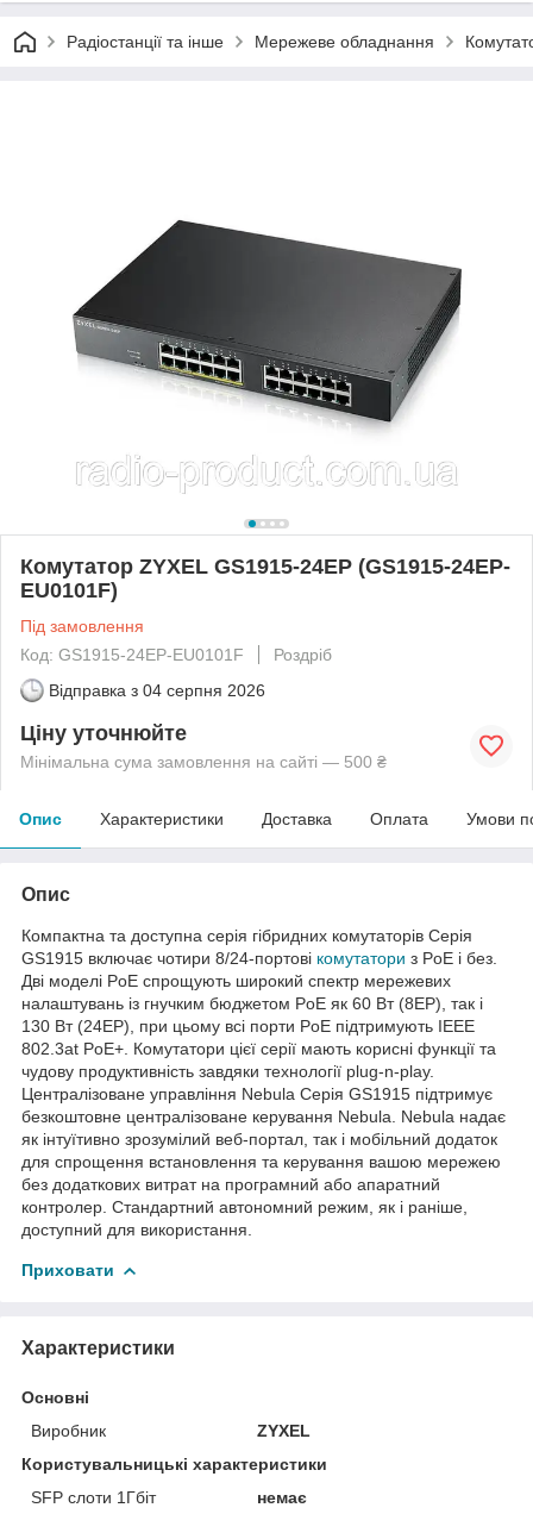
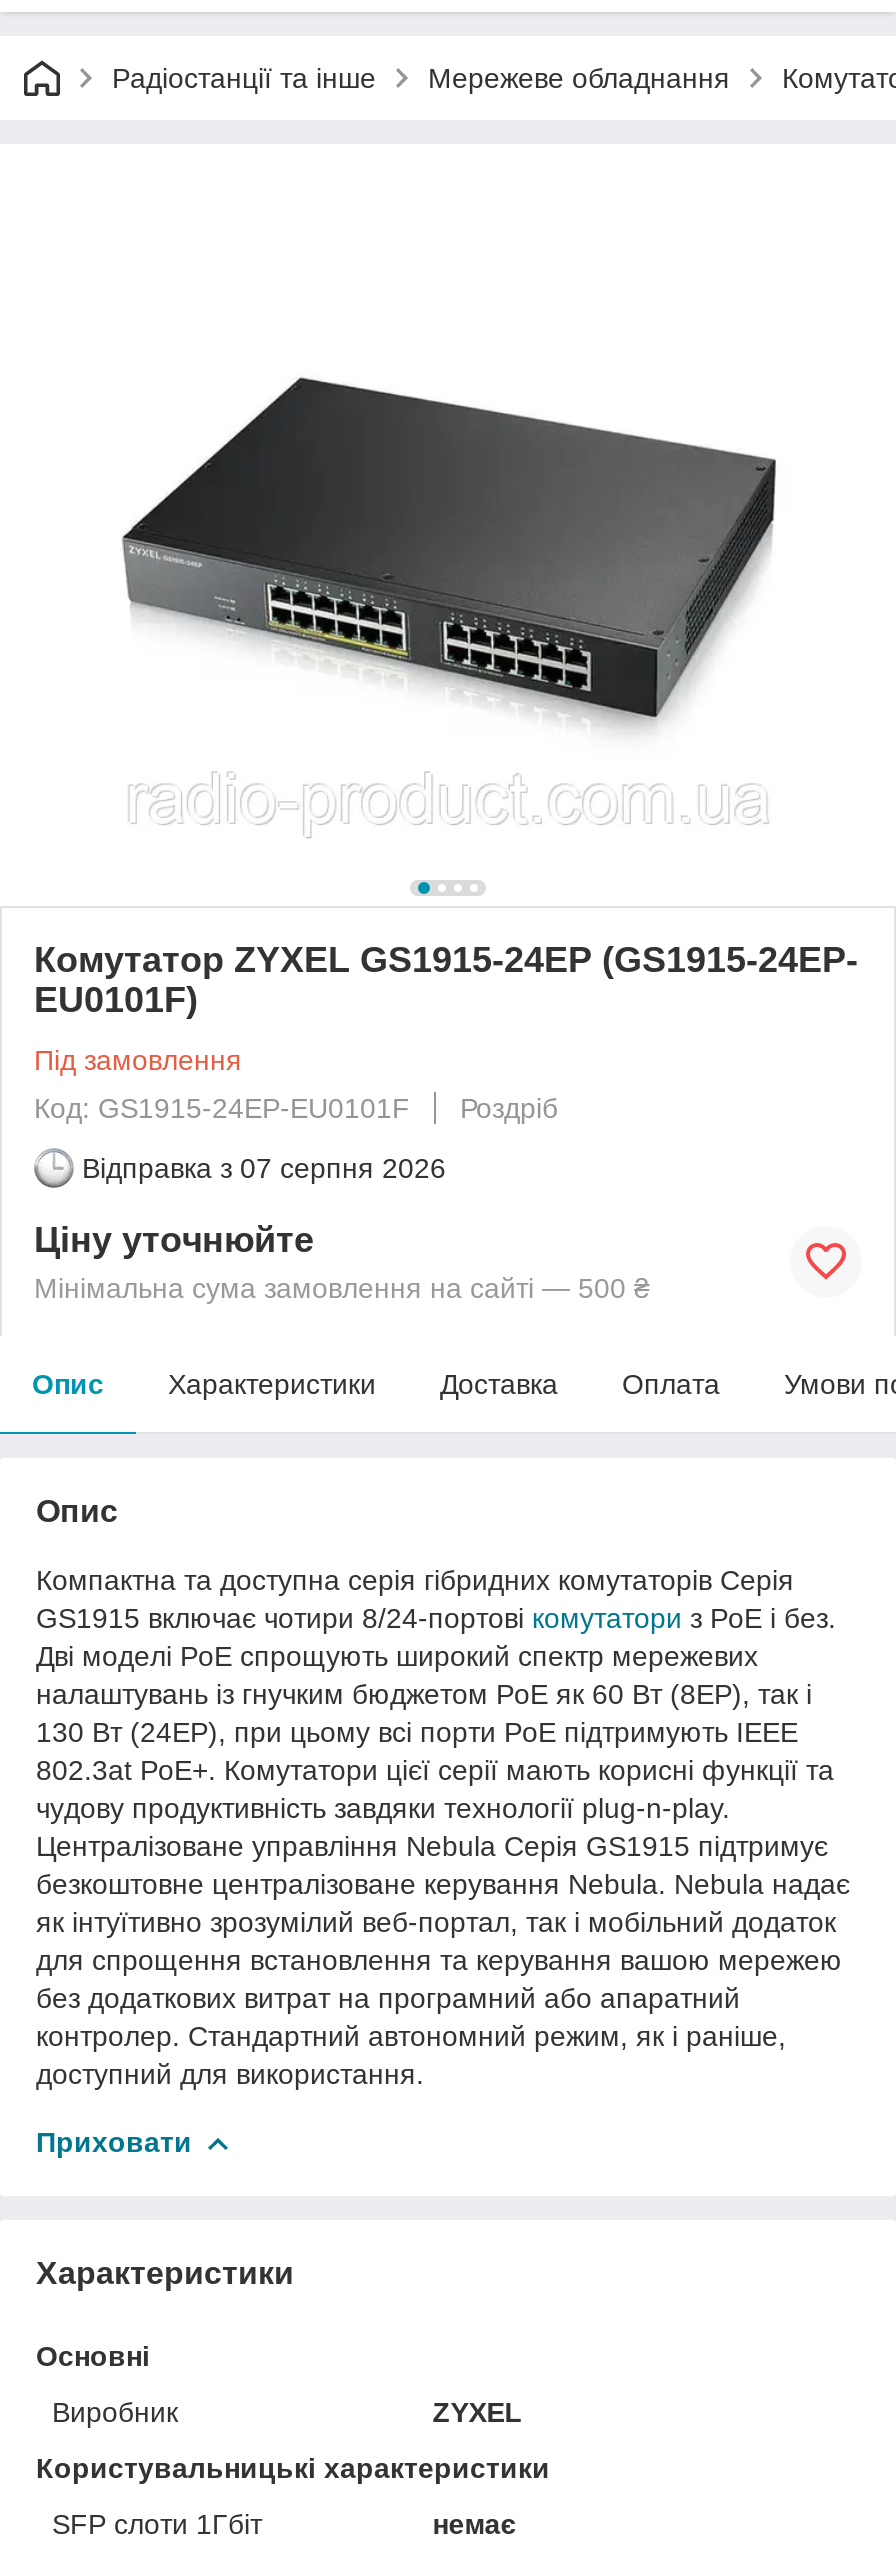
- Відправка з 04 серпня 2026
+ Відправка з 07 серпня 2026
